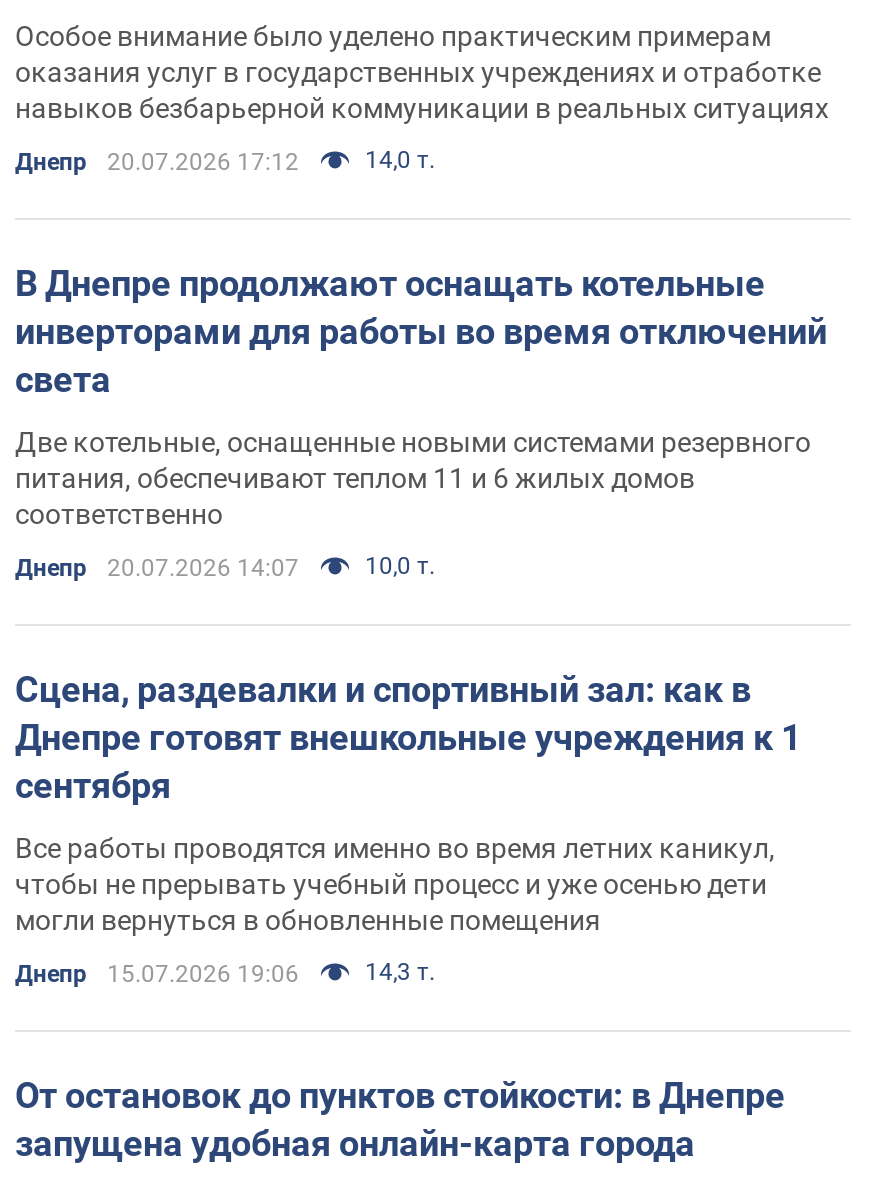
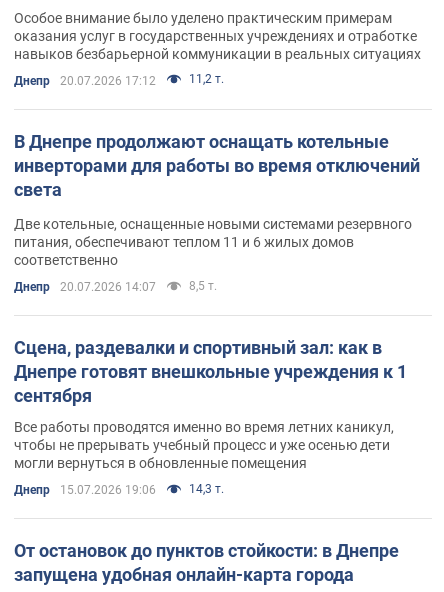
- 14,0 т.
+ 11,2 т.

- 10,0 т.
+ 8,5 т.
